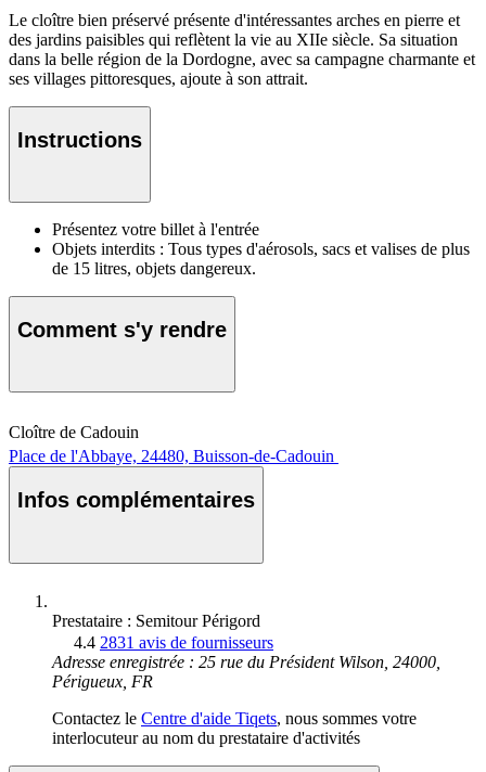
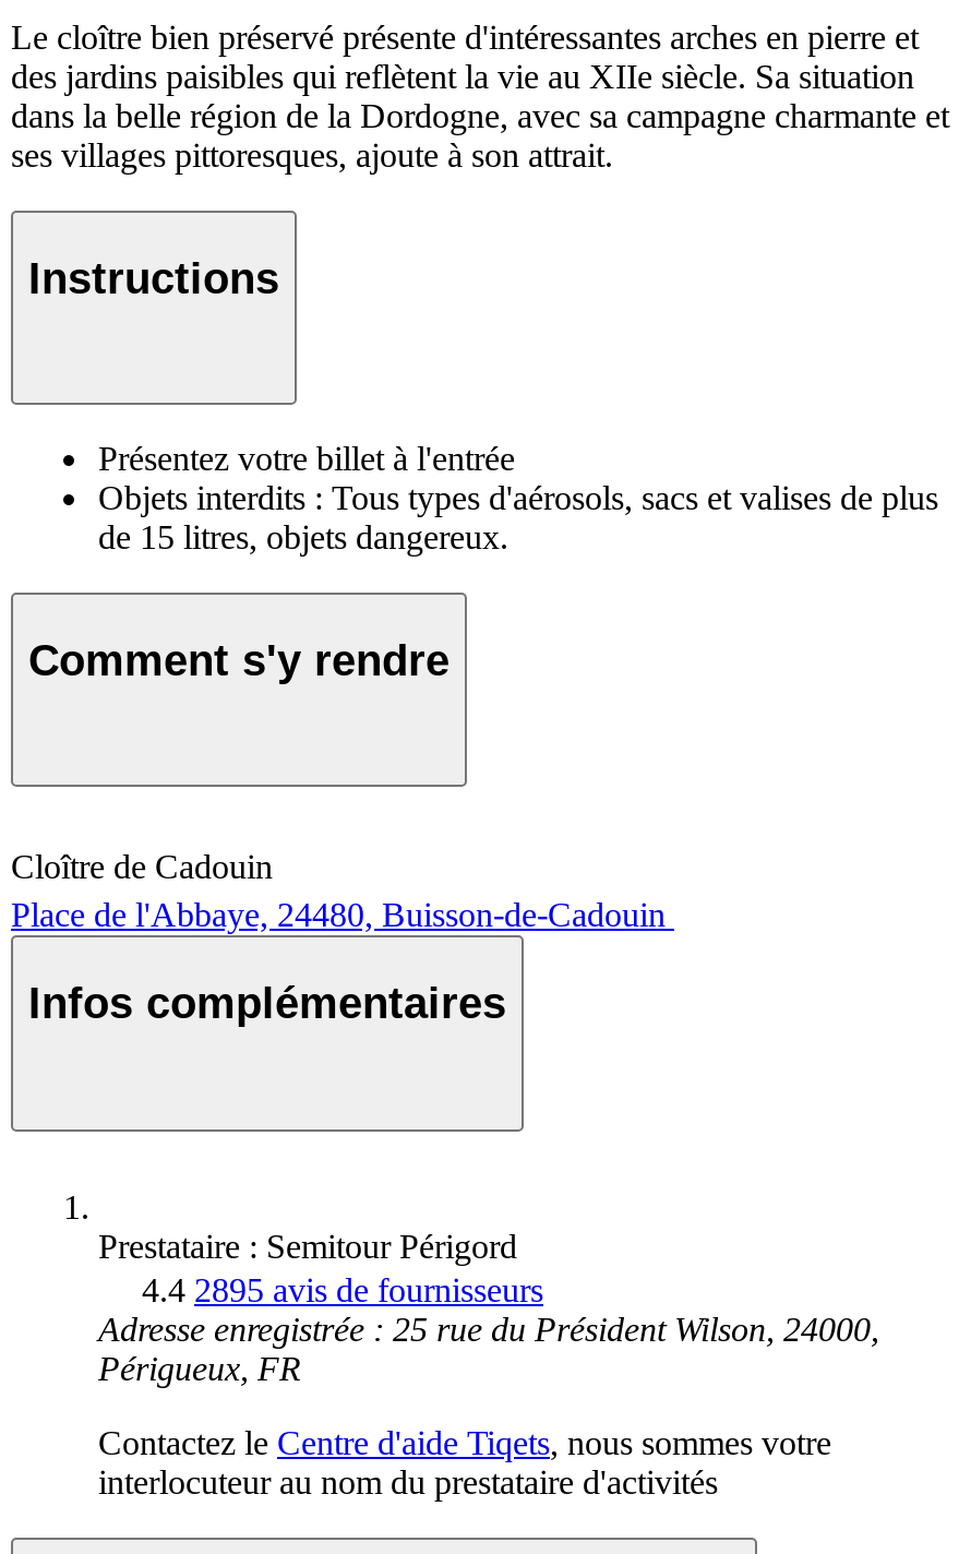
- 4.4 2831 avis de fournisseurs
+ 4.4 2895 avis de fournisseurs
